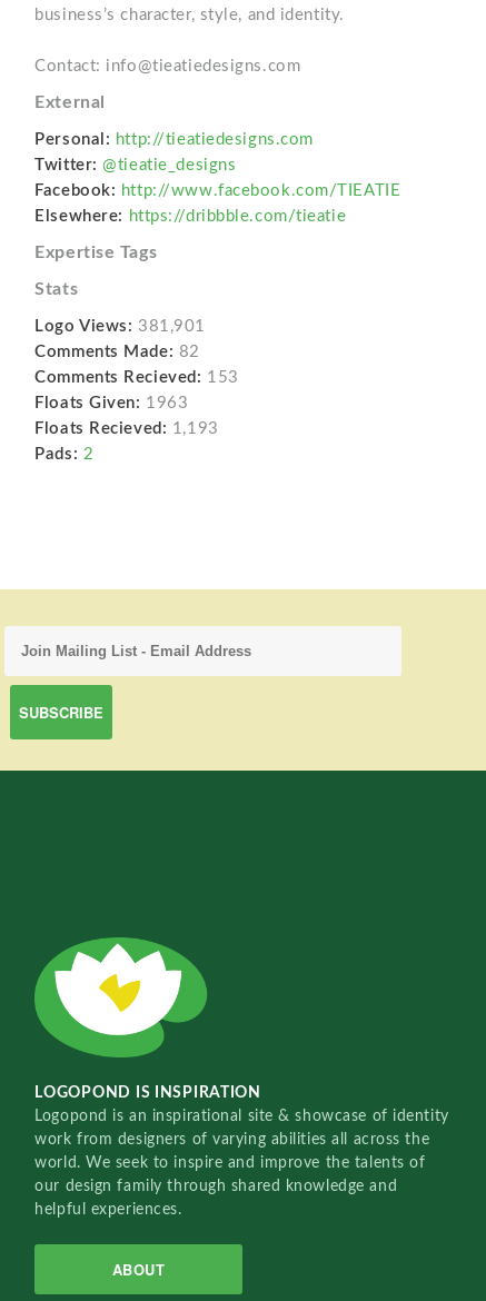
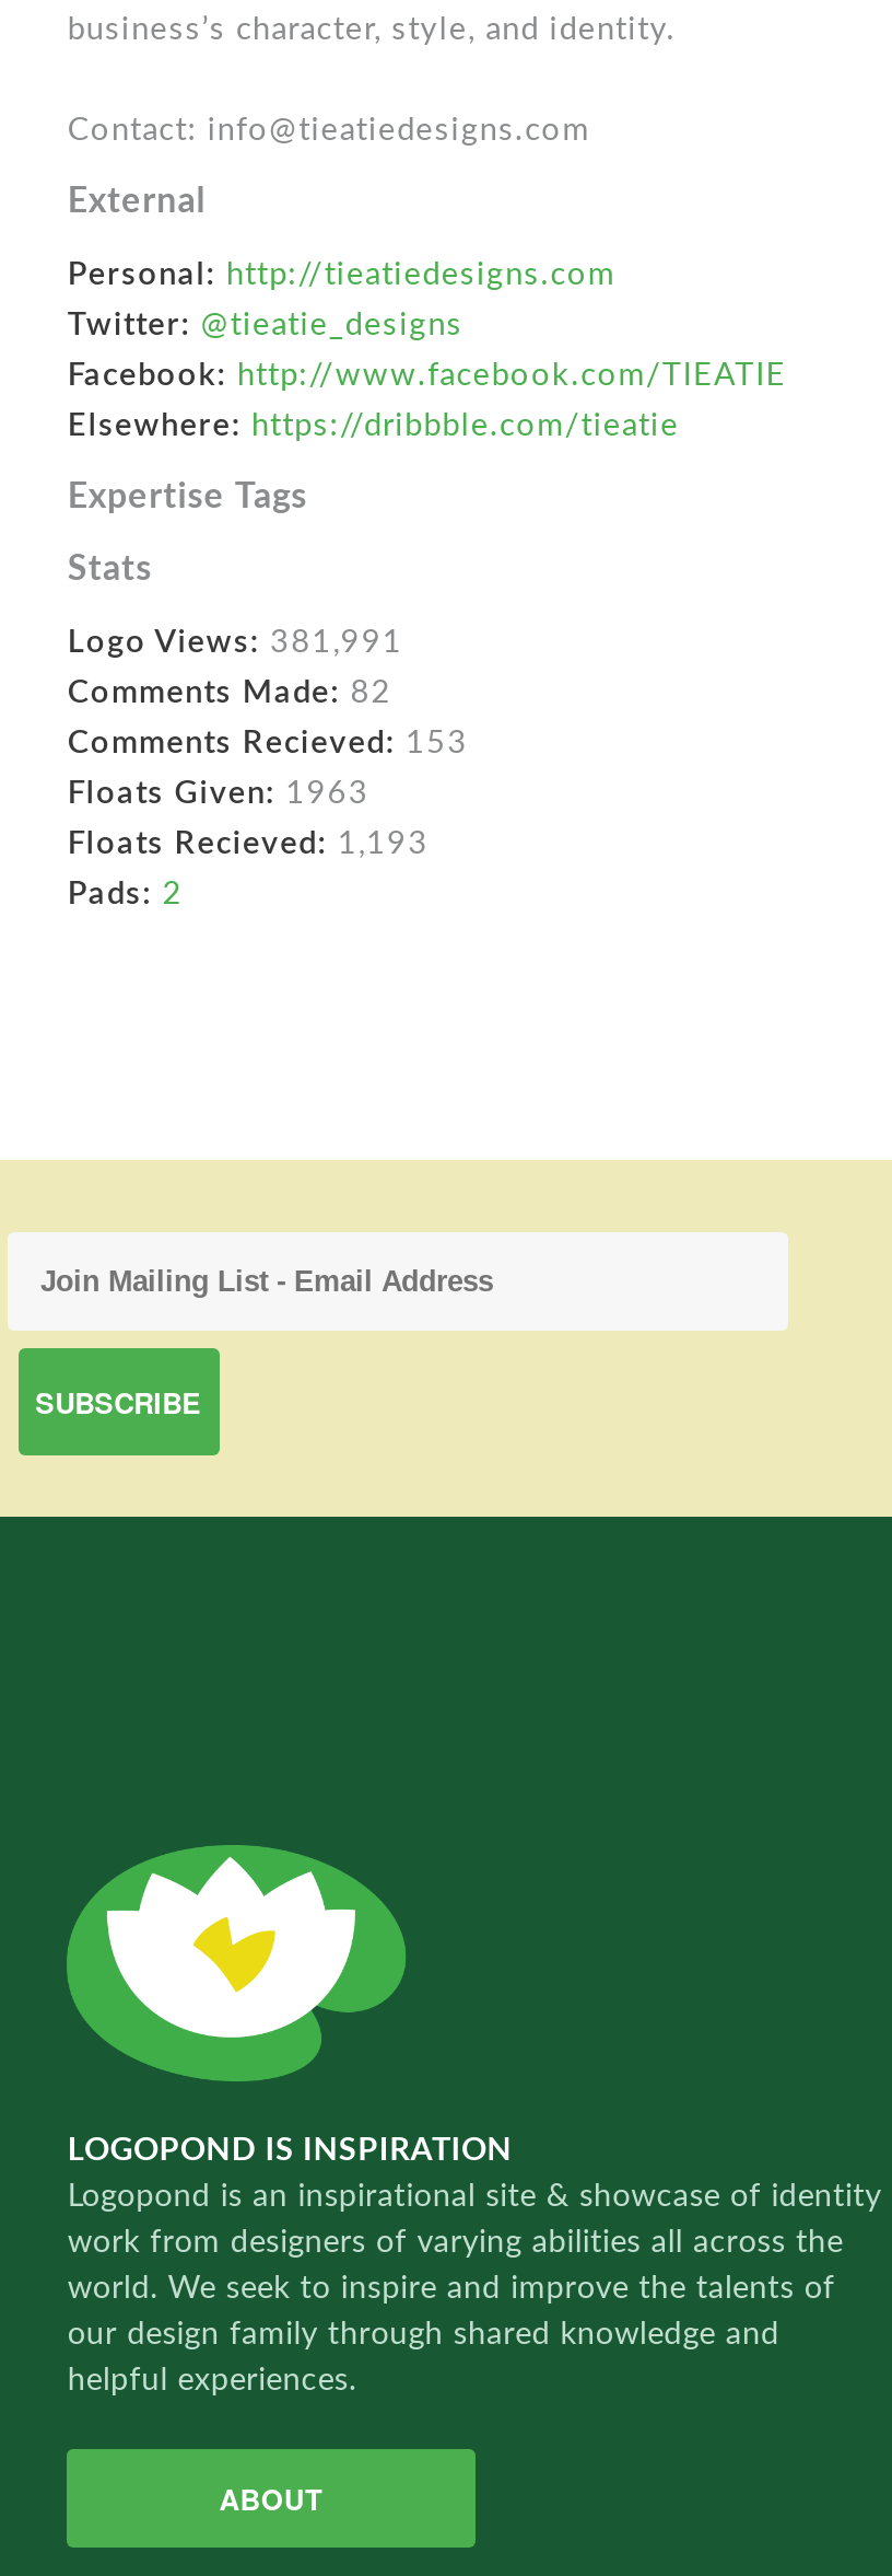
- Logo Views: 381,901
+ Logo Views: 381,991
